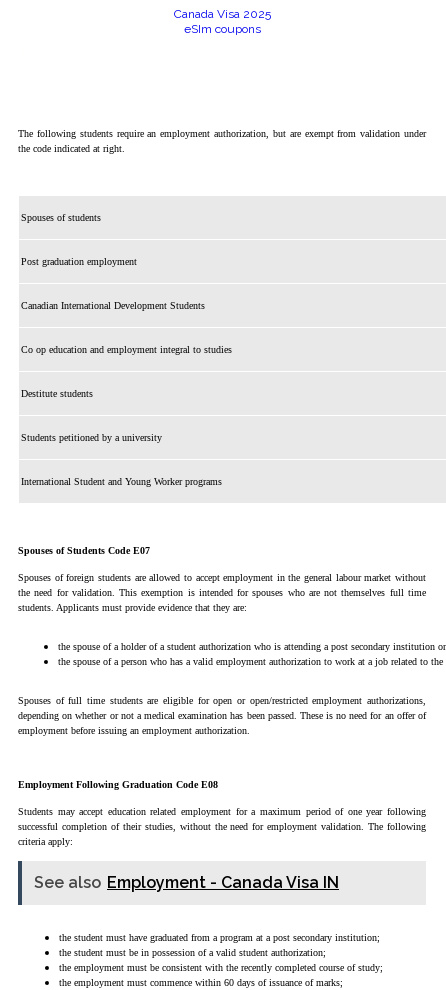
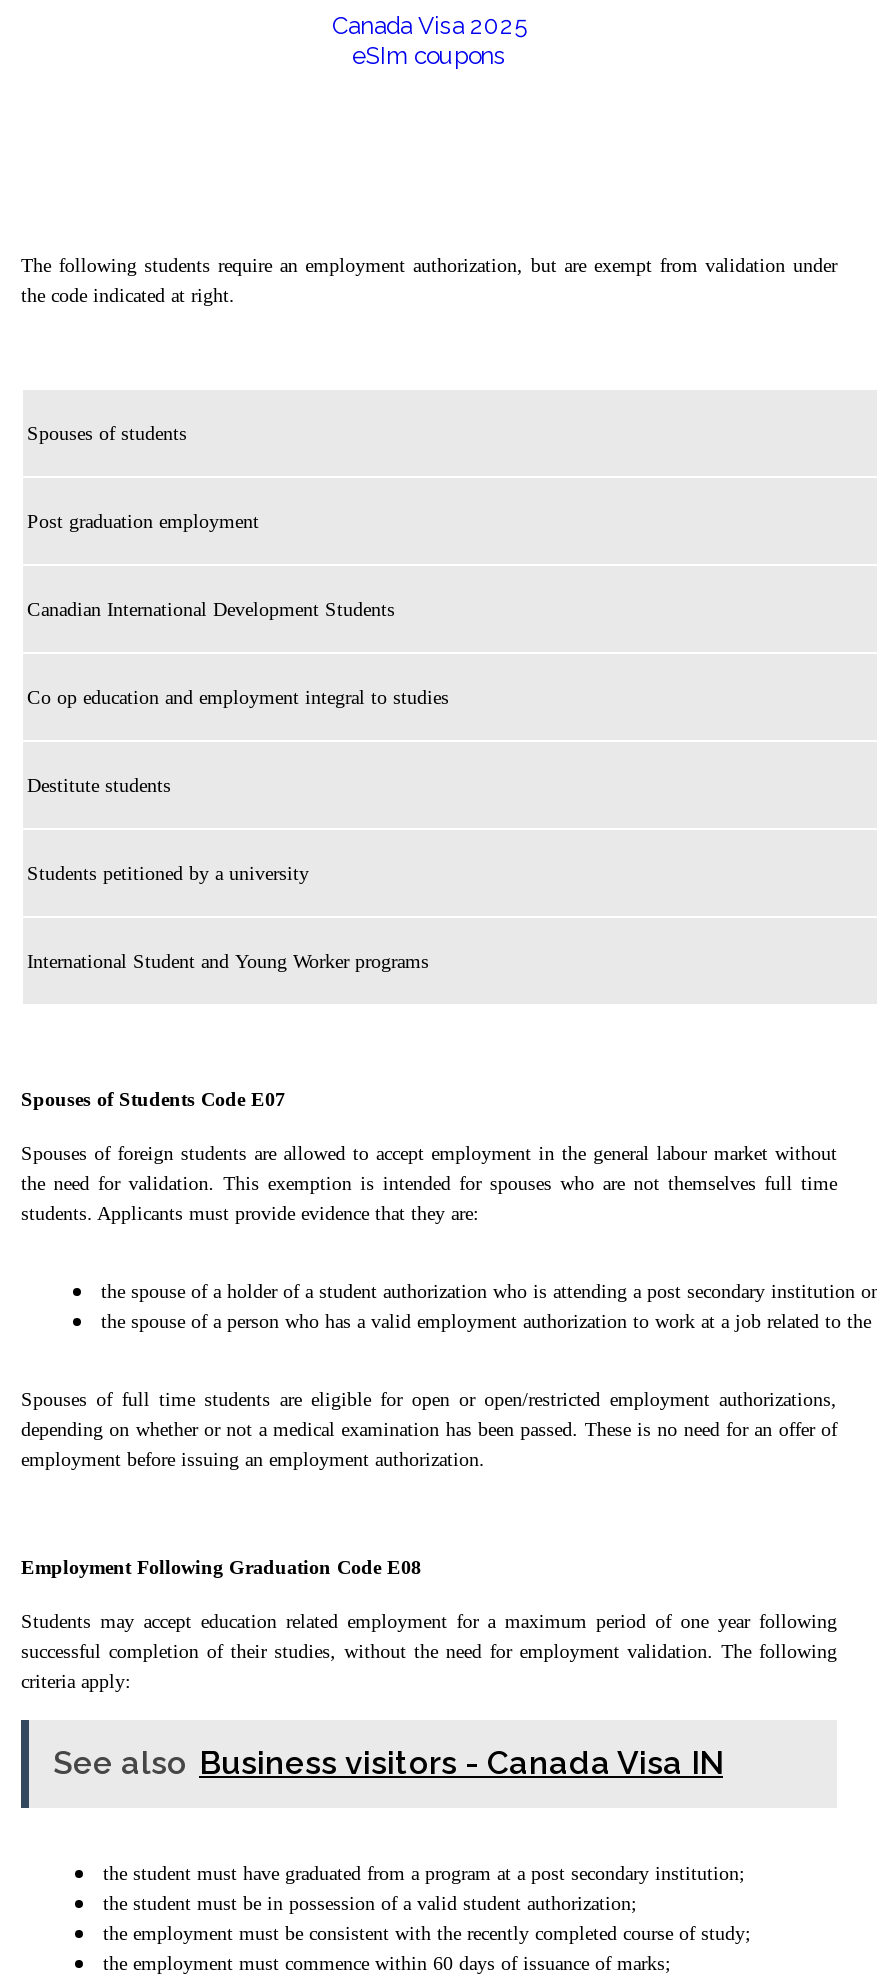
- See also Employment - Canada Visa IN
+ See also Business visitors - Canada Visa IN
